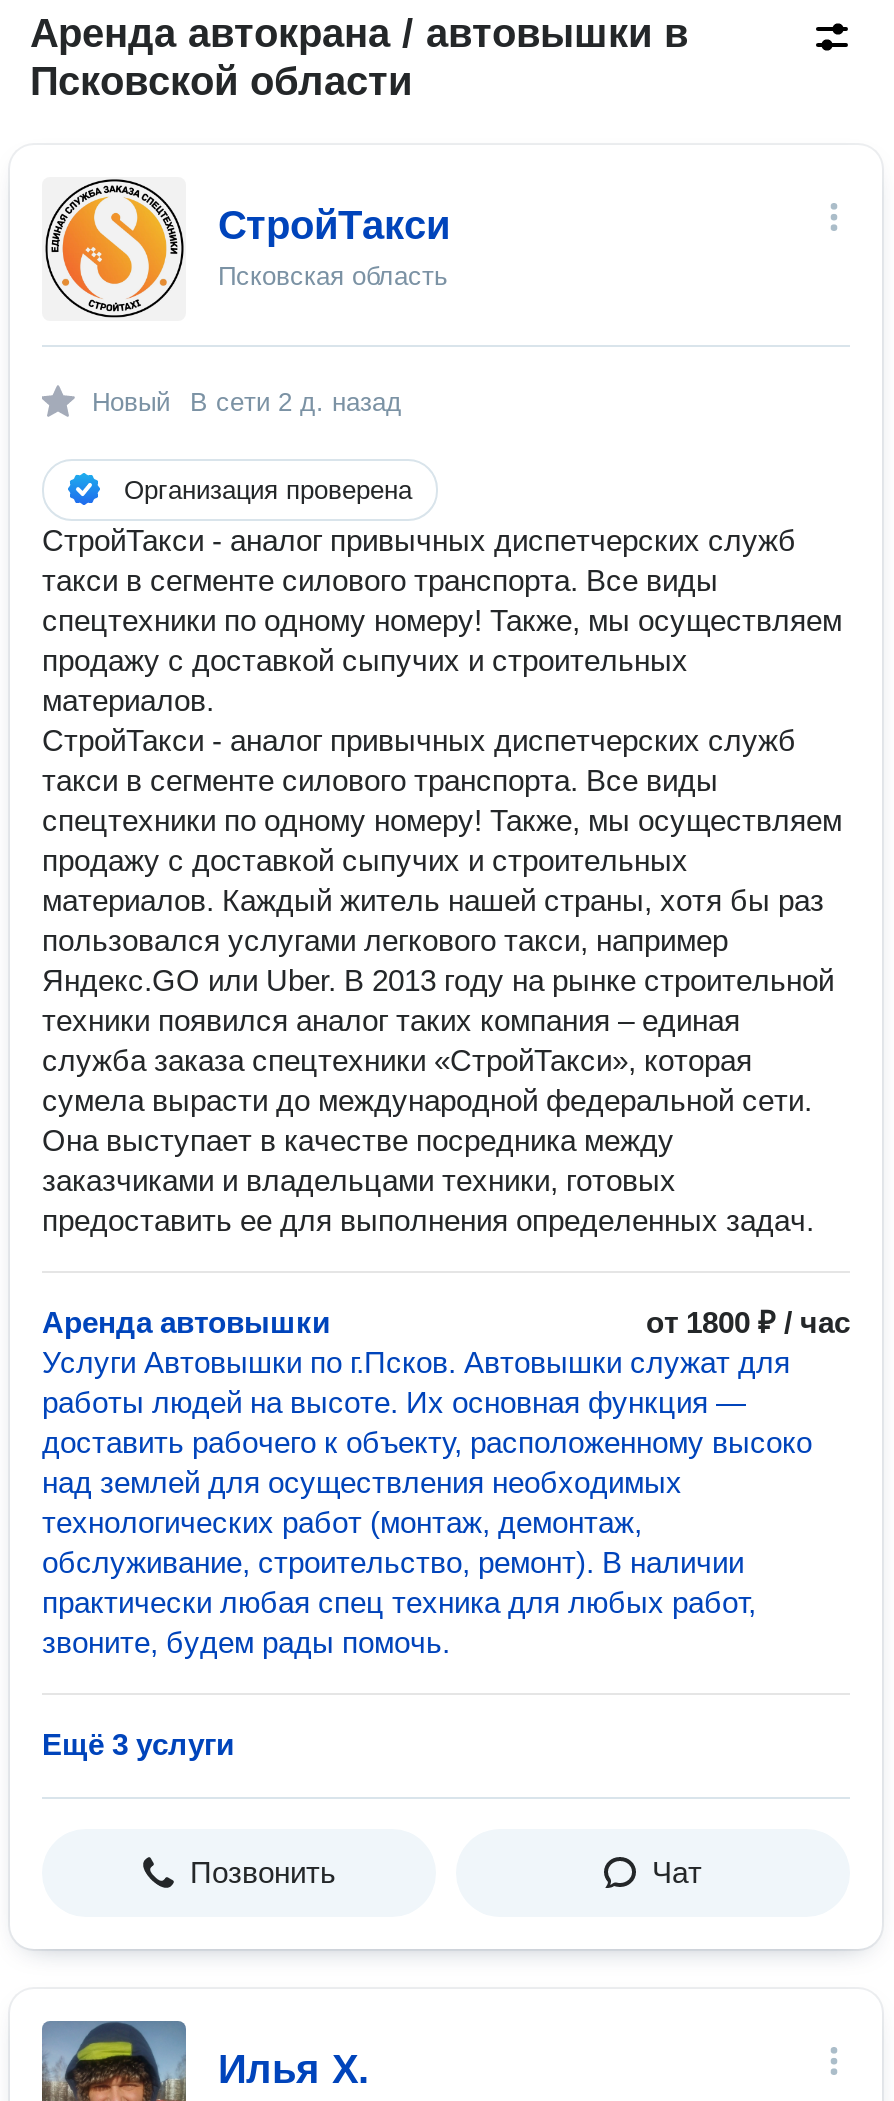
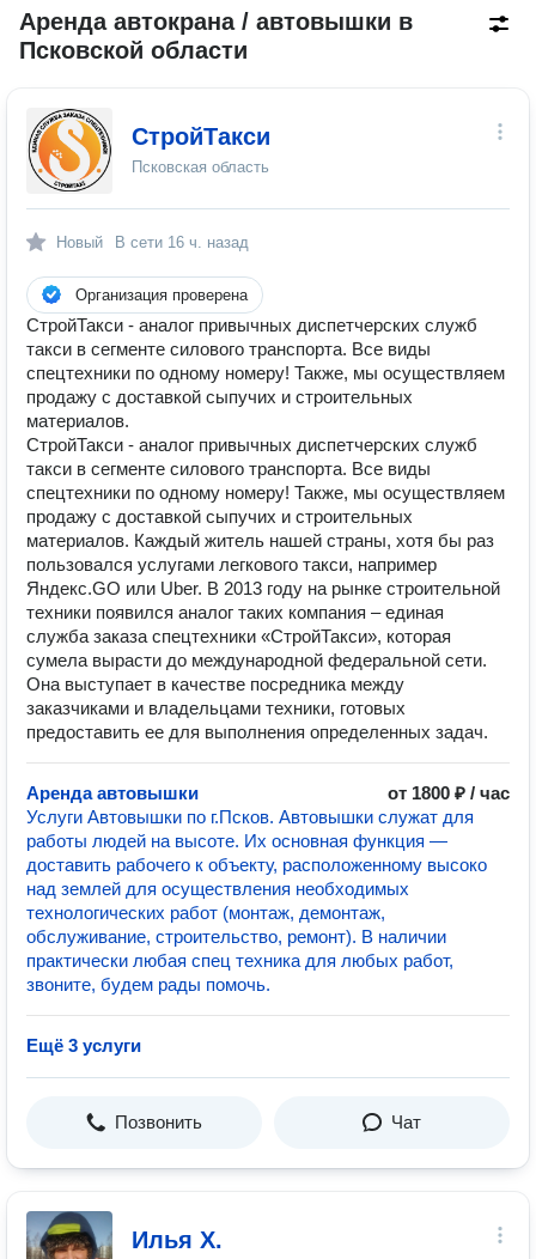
- Новый В сети 2 д. назад
+ Новый В сети 16 ч. назад
